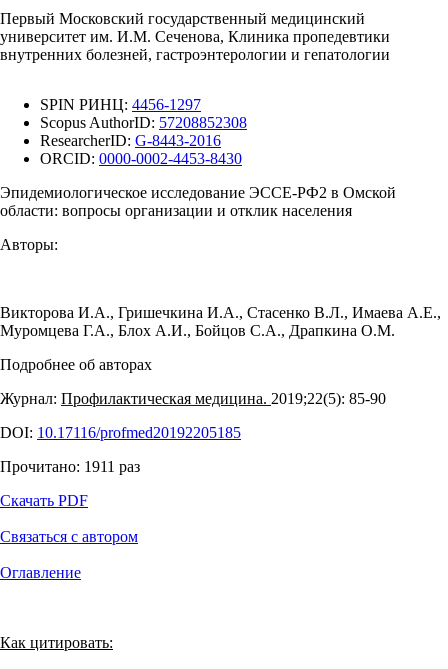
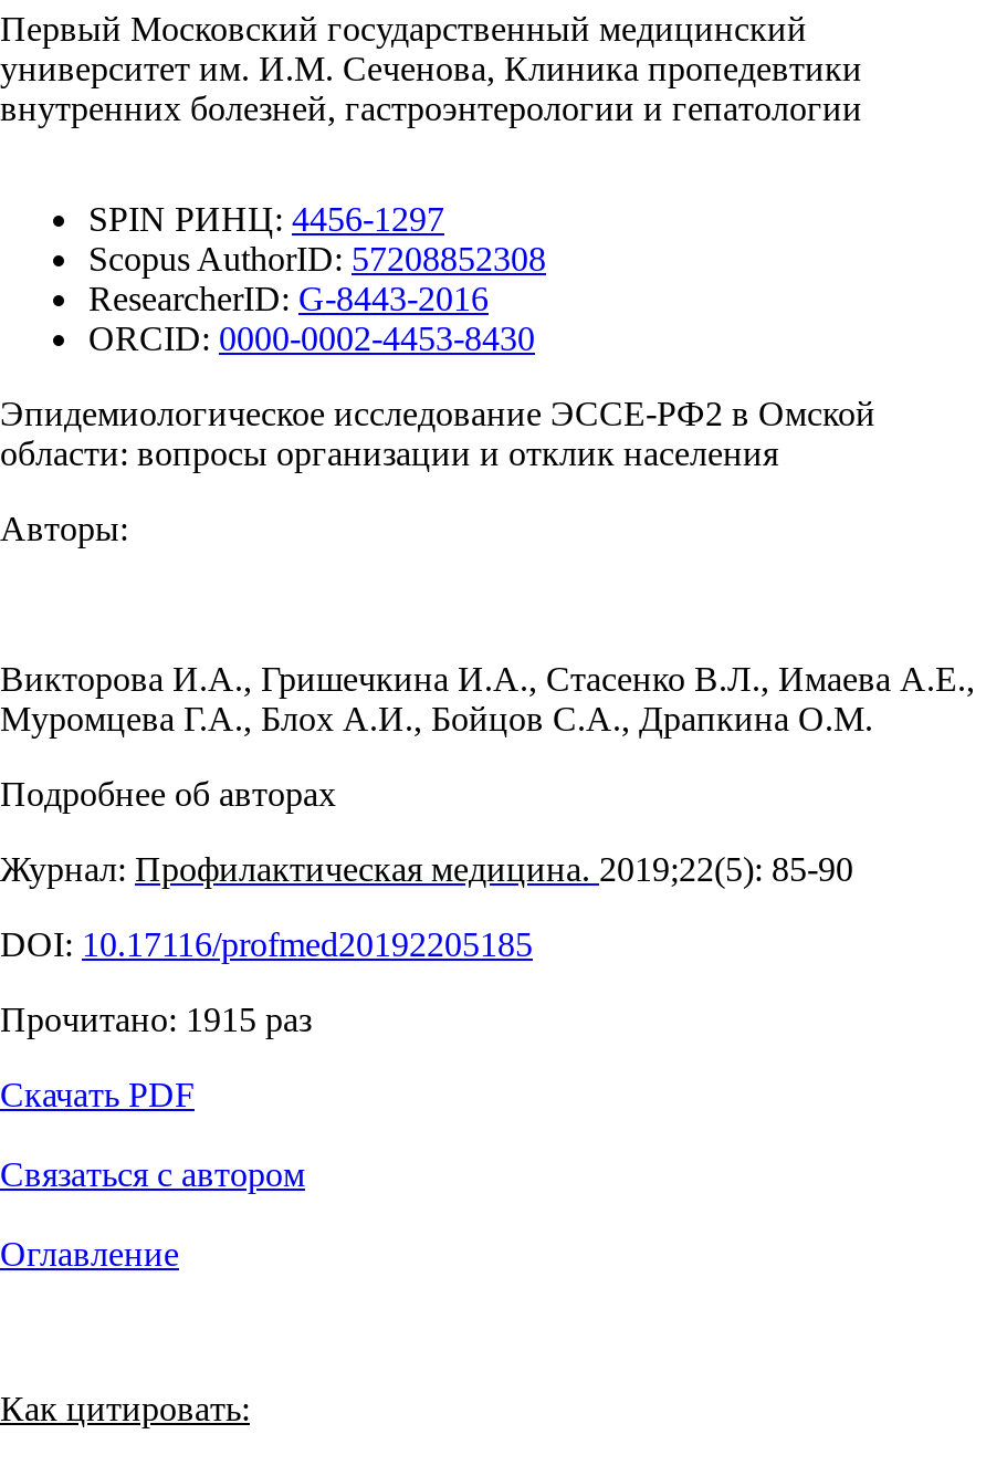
- Прочитано: 1911 раз
+ Прочитано: 1915 раз
